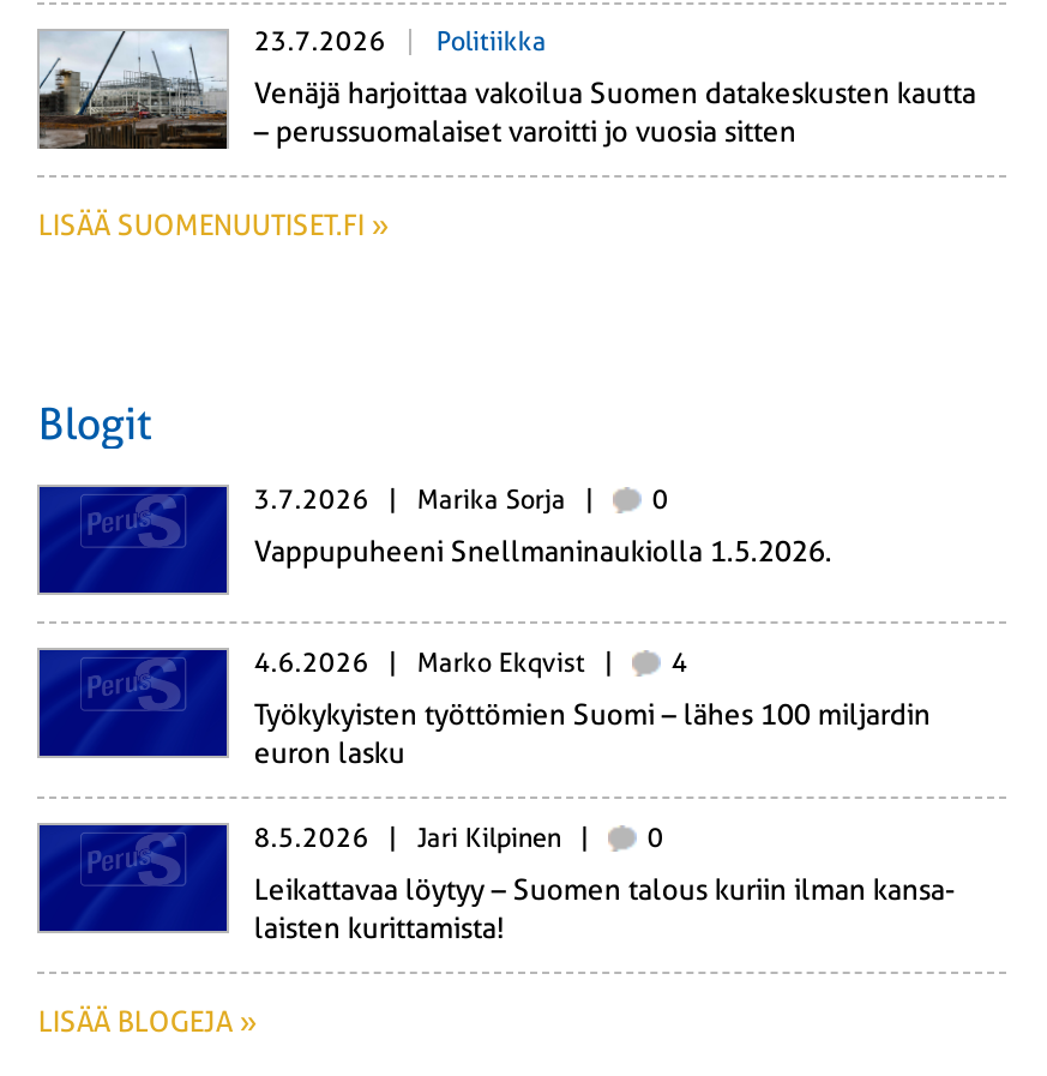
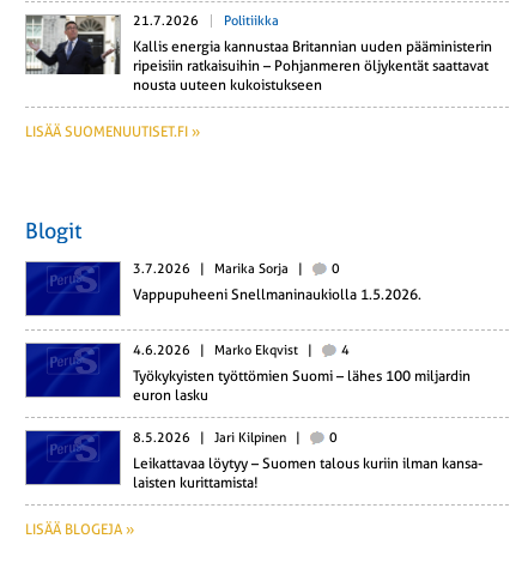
- [image]
- 23.7.2026 Politiikka
+ [image]
+ 21.7.2026 Politiikka

- Venäjä harjoittaa vakoilua Suomen datakeskusten kautta
- – perussuomalaiset varoitti jo vuosia sitten
+ Kallis energia kannustaa Britannian uuden pääministerin
+ ripeisiin ratkaisuihin – Pohjanmeren öljykentät saattavat
+ nousta uuteen kukoistukseen
